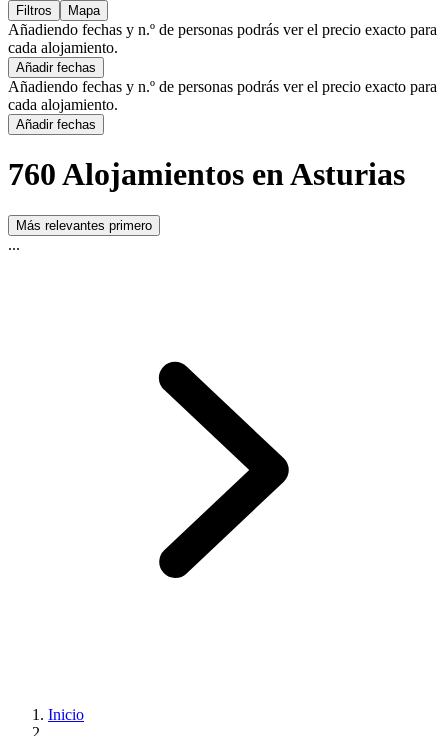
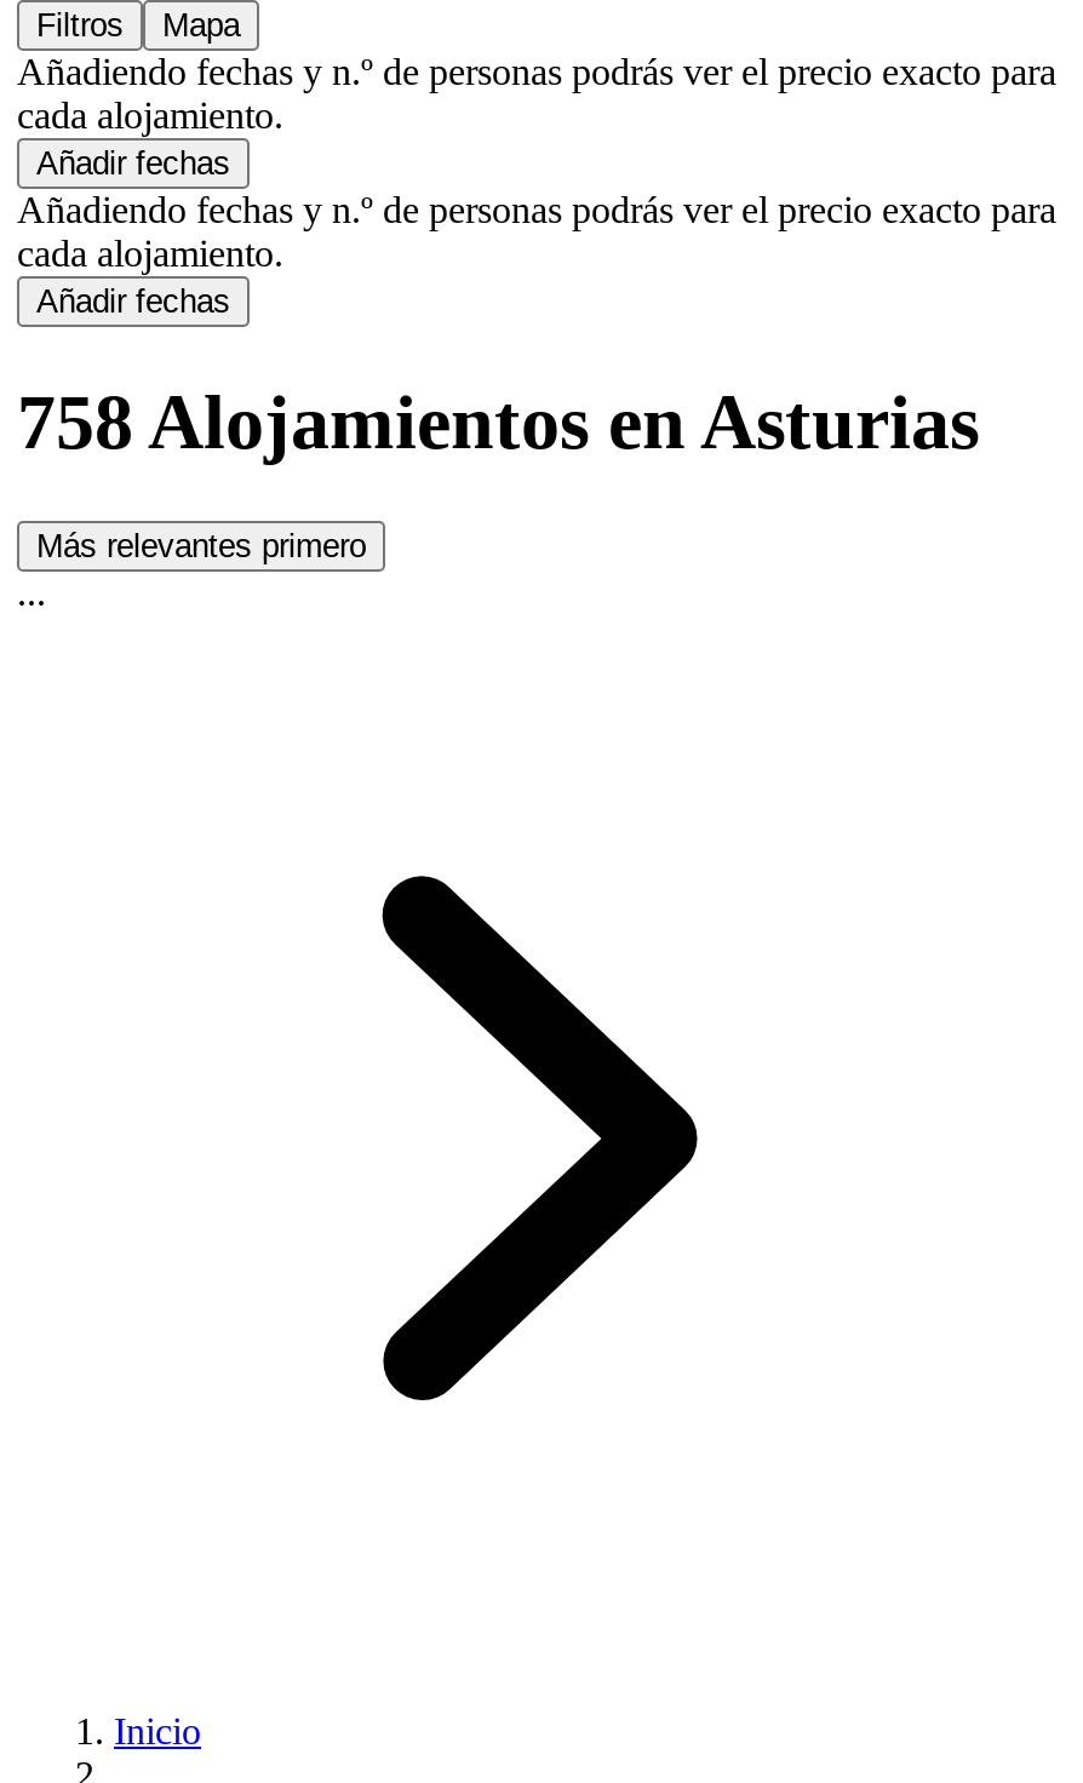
- 760 Alojamientos en Asturias
+ 758 Alojamientos en Asturias
